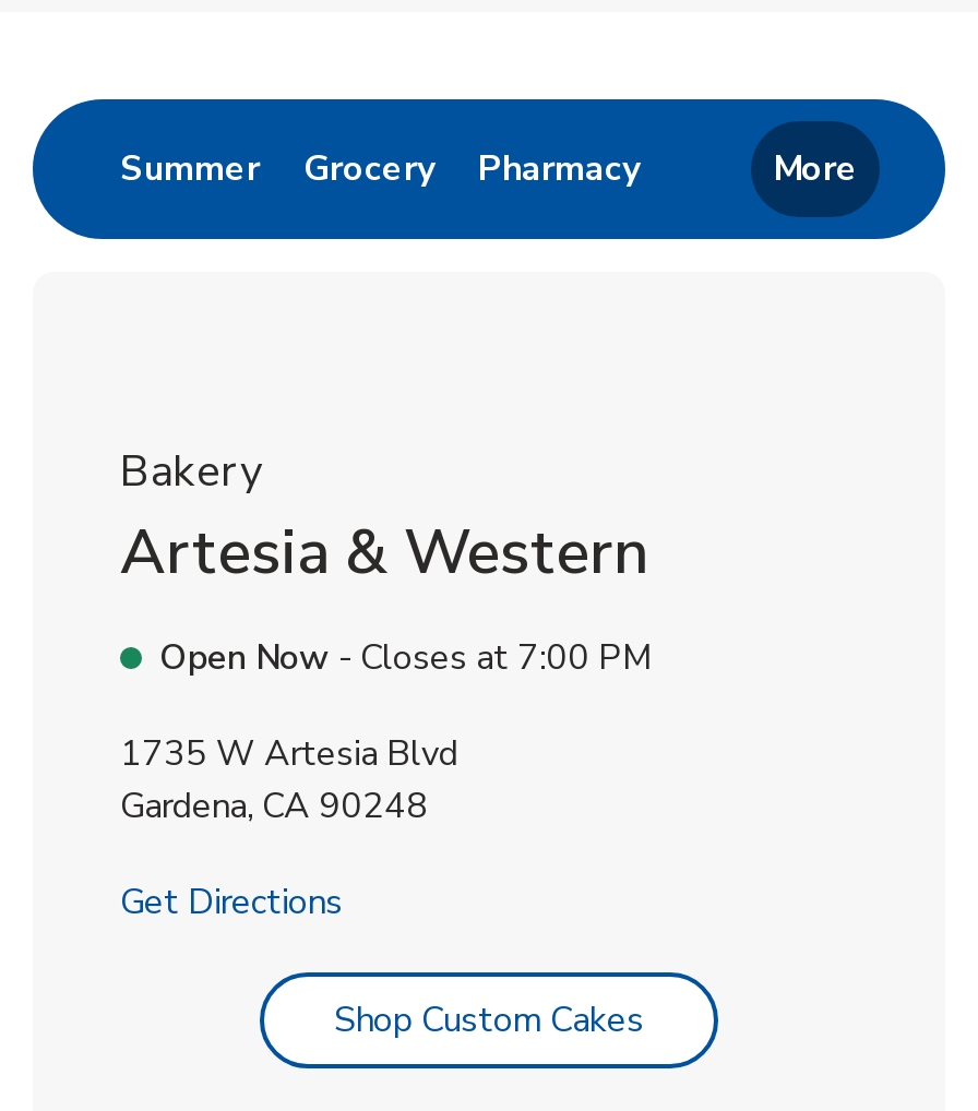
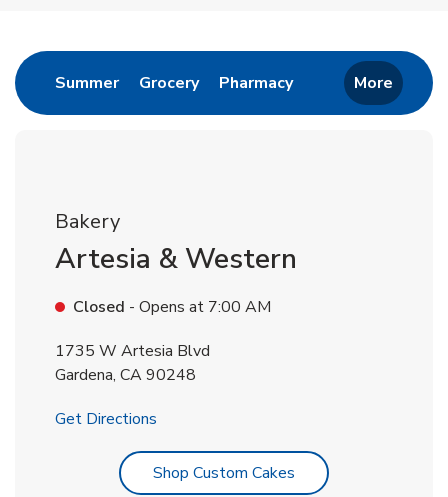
- Open Now - Closes at 7:00 PM
+ Closed - Opens at 7:00 AM
